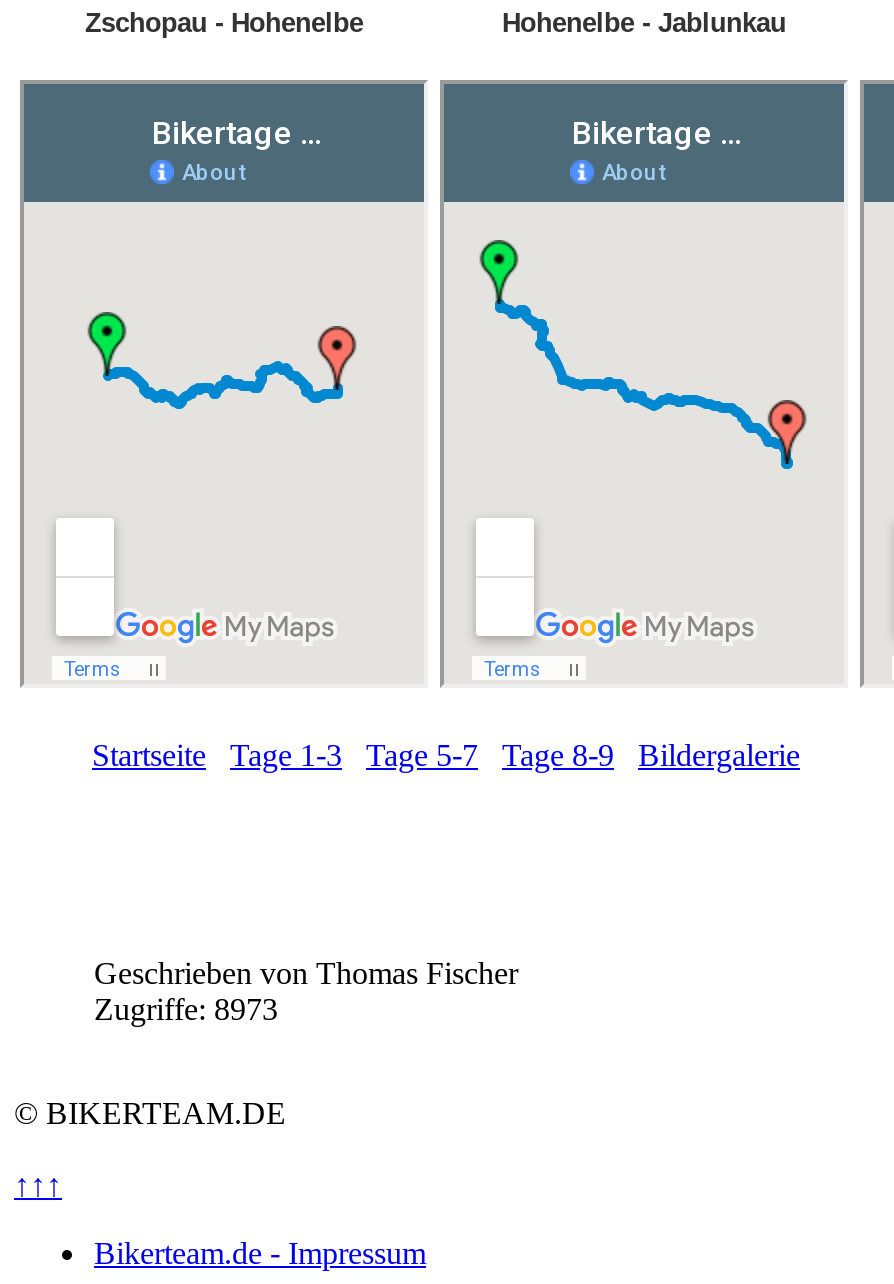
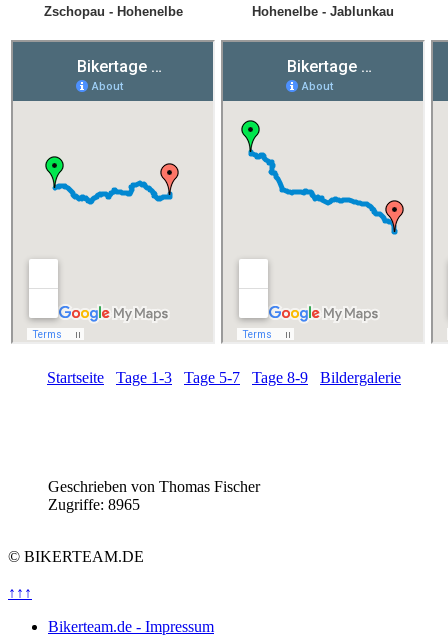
- Zugriffe: 8973
+ Zugriffe: 8965
